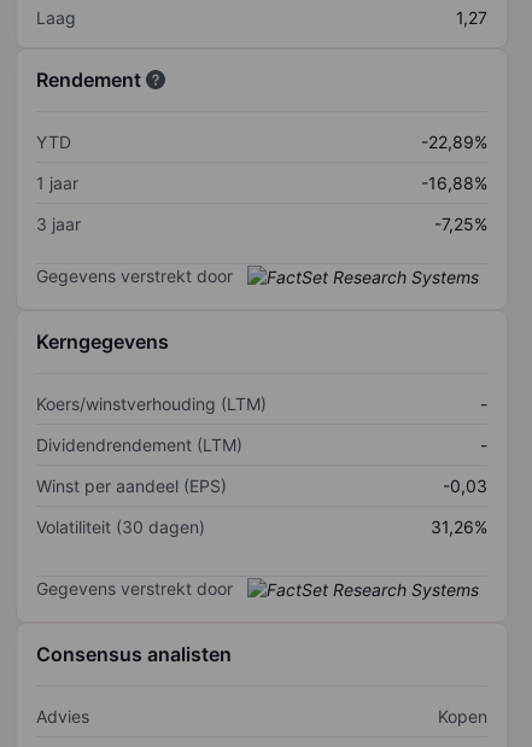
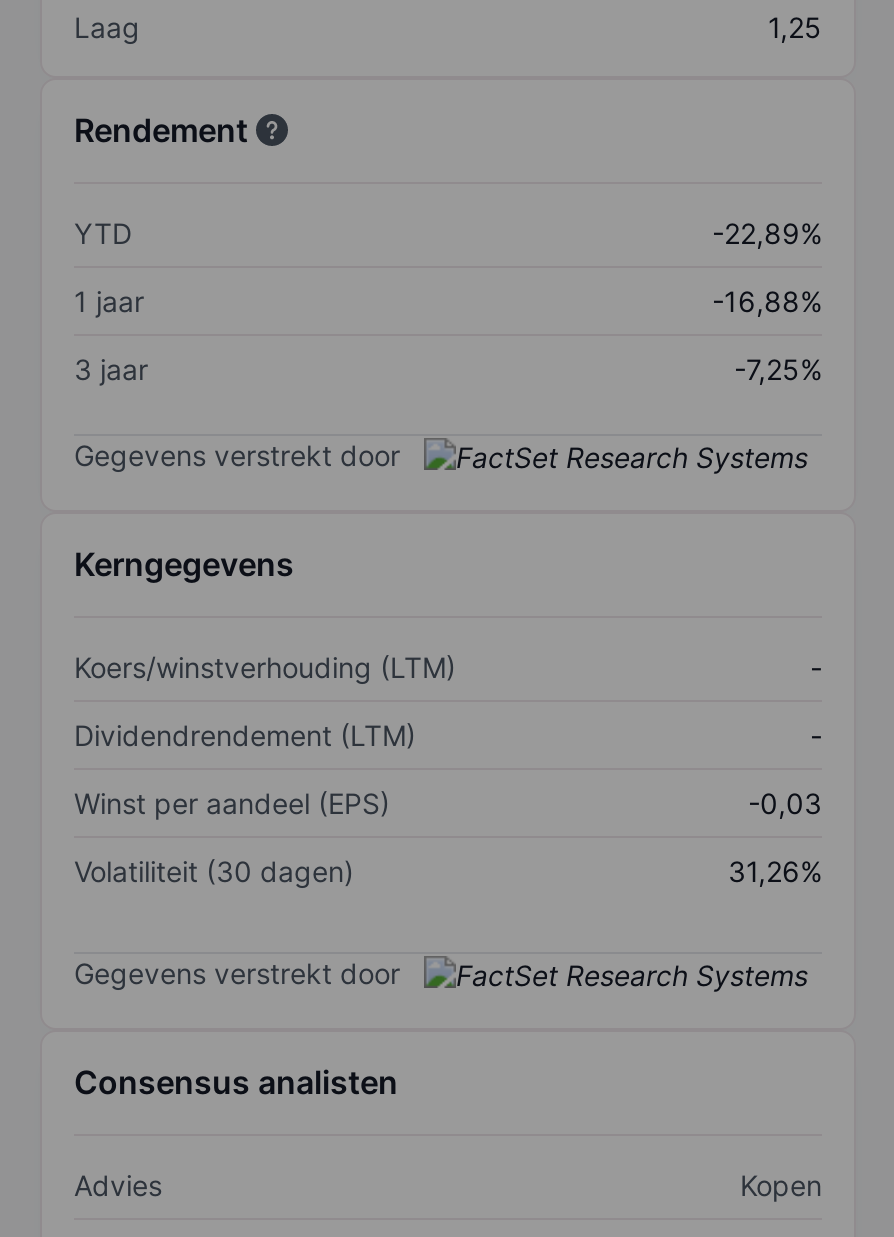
- 1,27
+ 1,25
